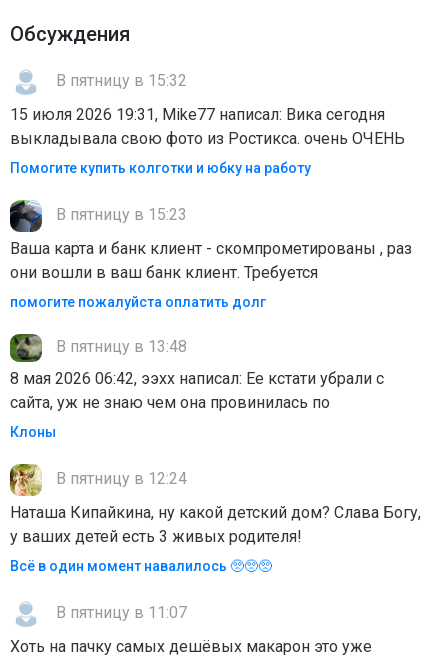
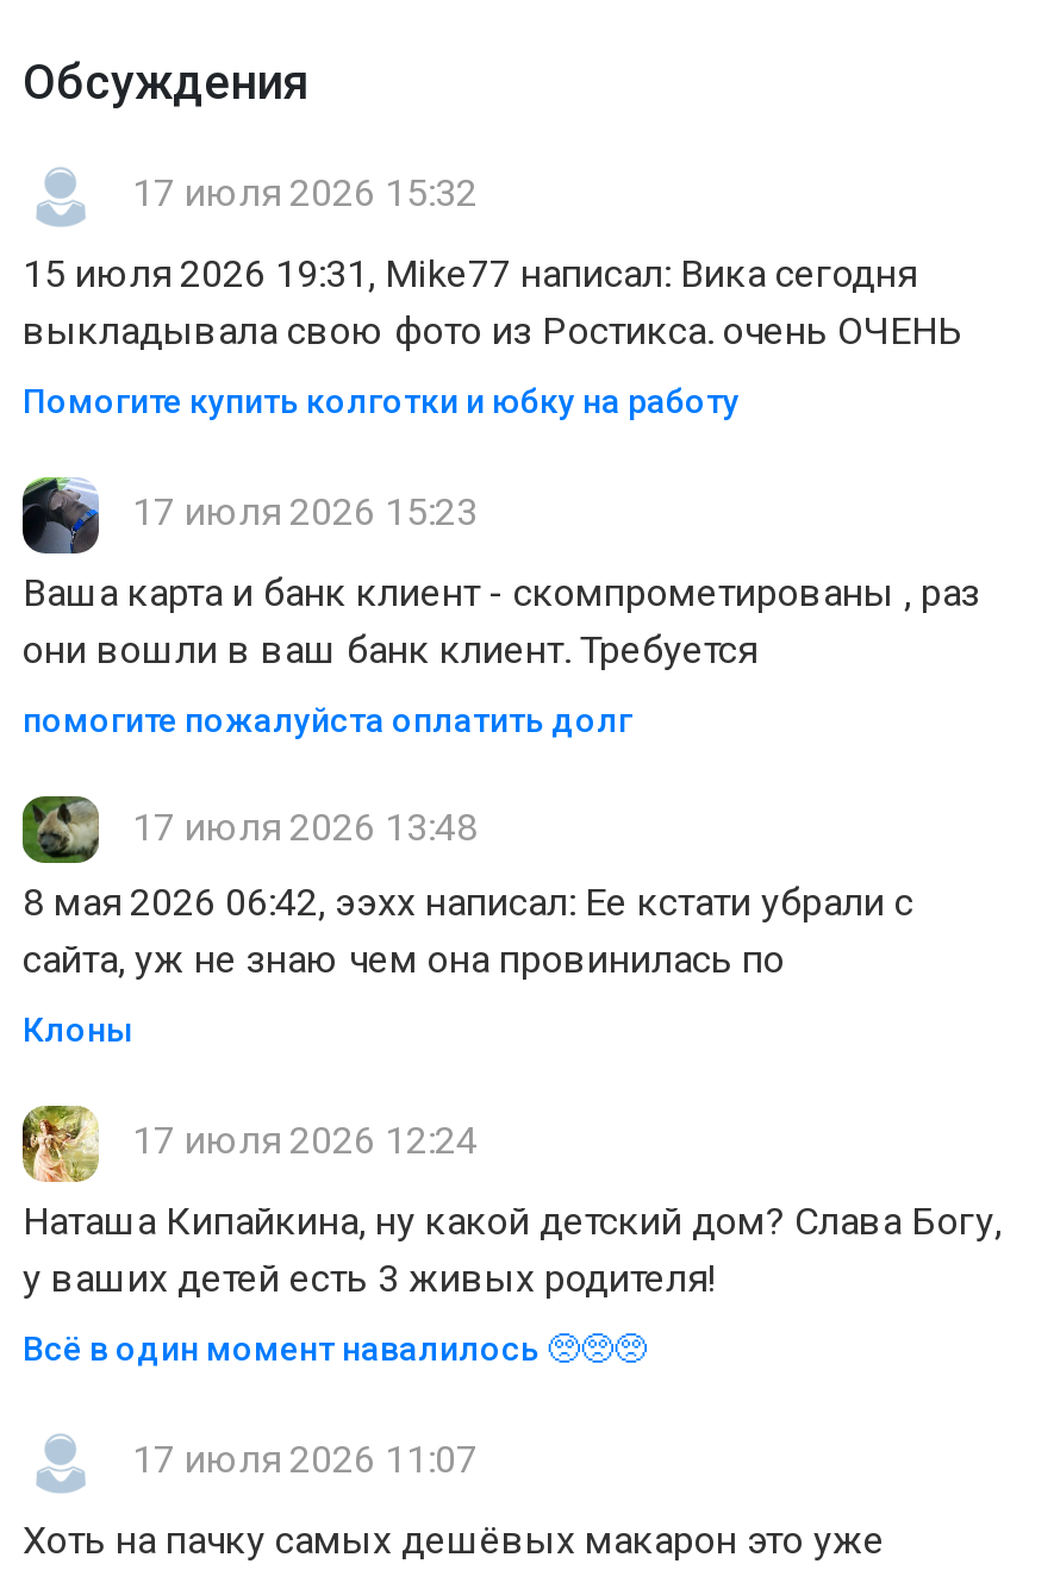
- В пятницу в 15:32
+ 17 июля 2026 15:32

- В пятницу в 15:23
+ 17 июля 2026 15:23

- В пятницу в 13:48
+ 17 июля 2026 13:48

- В пятницу в 12:24
+ 17 июля 2026 12:24

- В пятницу в 11:07
+ 17 июля 2026 11:07
